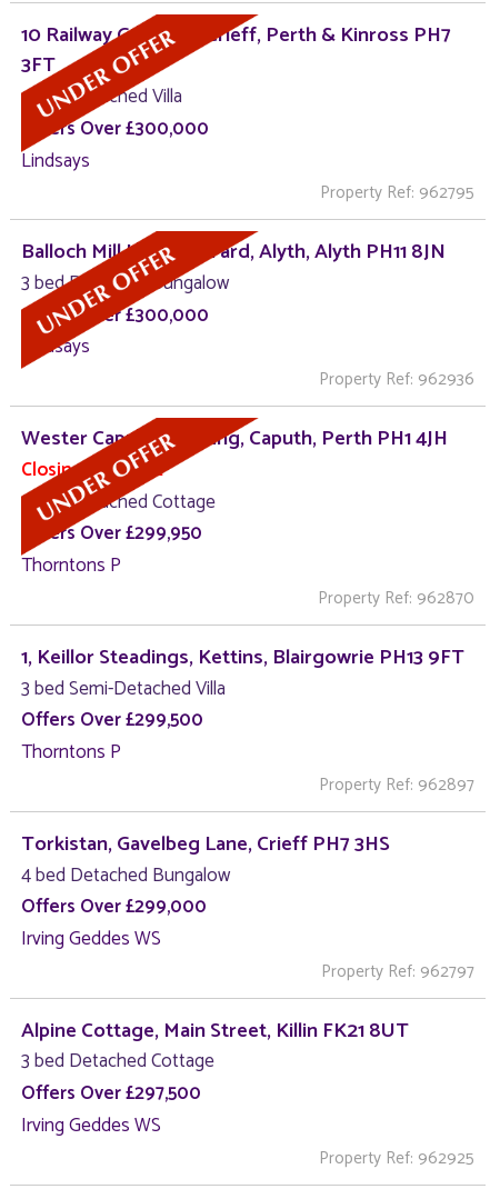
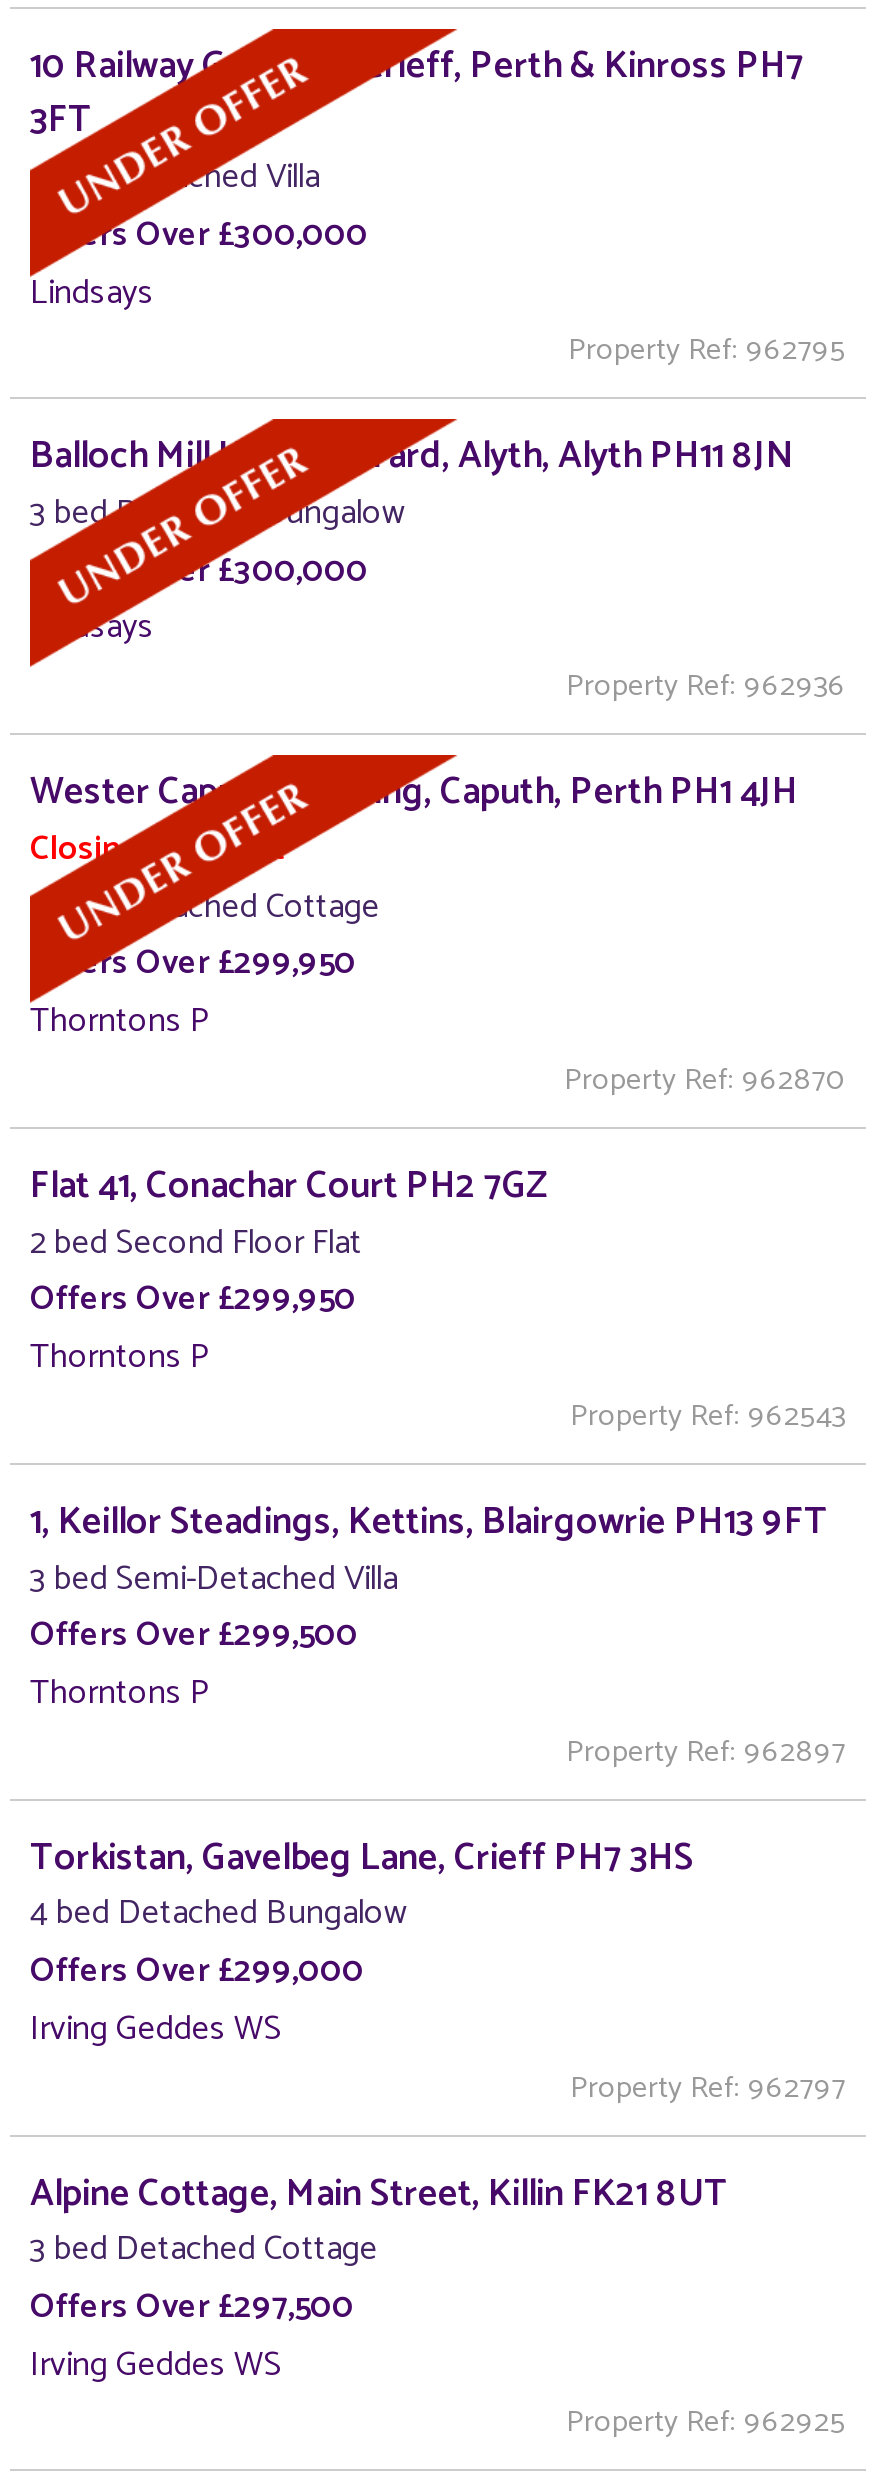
+ Flat 41, Conachar Court PH2 7GZ
+ 2 bed Second Floor Flat
+ Offers Over £299,950
+ Thorntons P
+ Property Ref: 962543
